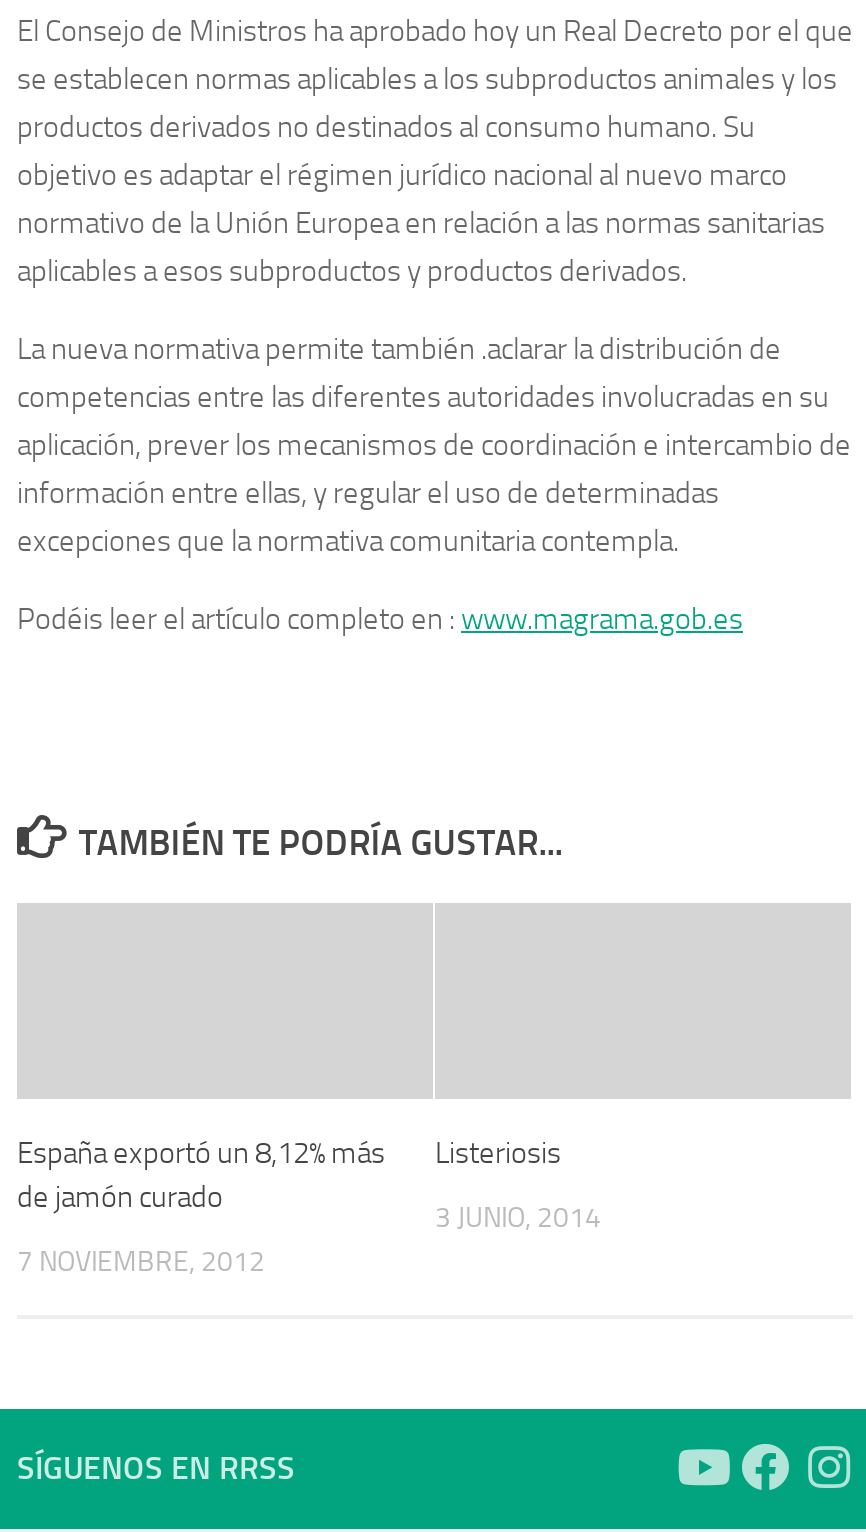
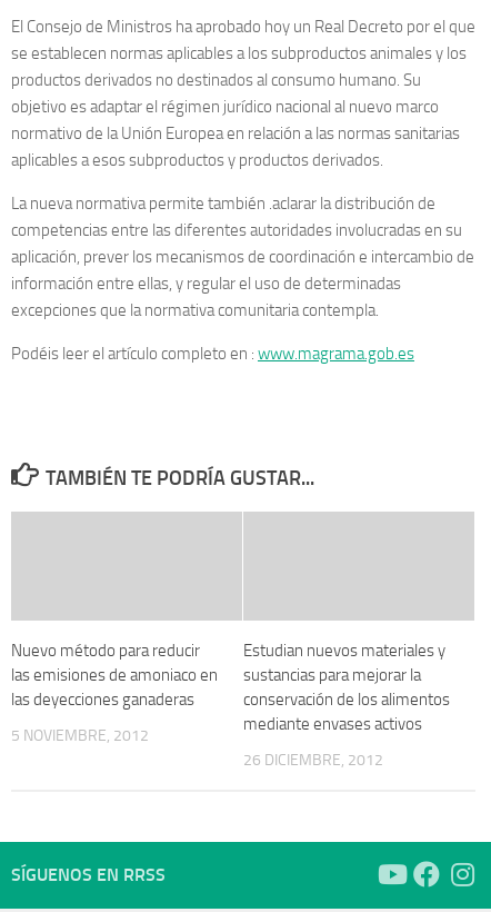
- España exportó un 8,12% más
- de jamón curado
+ Nuevo método para reducir
+ las emisiones de amoniaco en
+ las deyecciones ganaderas

- Listeriosis
+ Estudian nuevos materiales y
+ sustancias para mejorar la
+ conservación de los alimentos
+ mediante envases activos

- 3 JUNIO, 2014
+ 26 DICIEMBRE, 2012

- 7 NOVIEMBRE, 2012
+ 5 NOVIEMBRE, 2012
